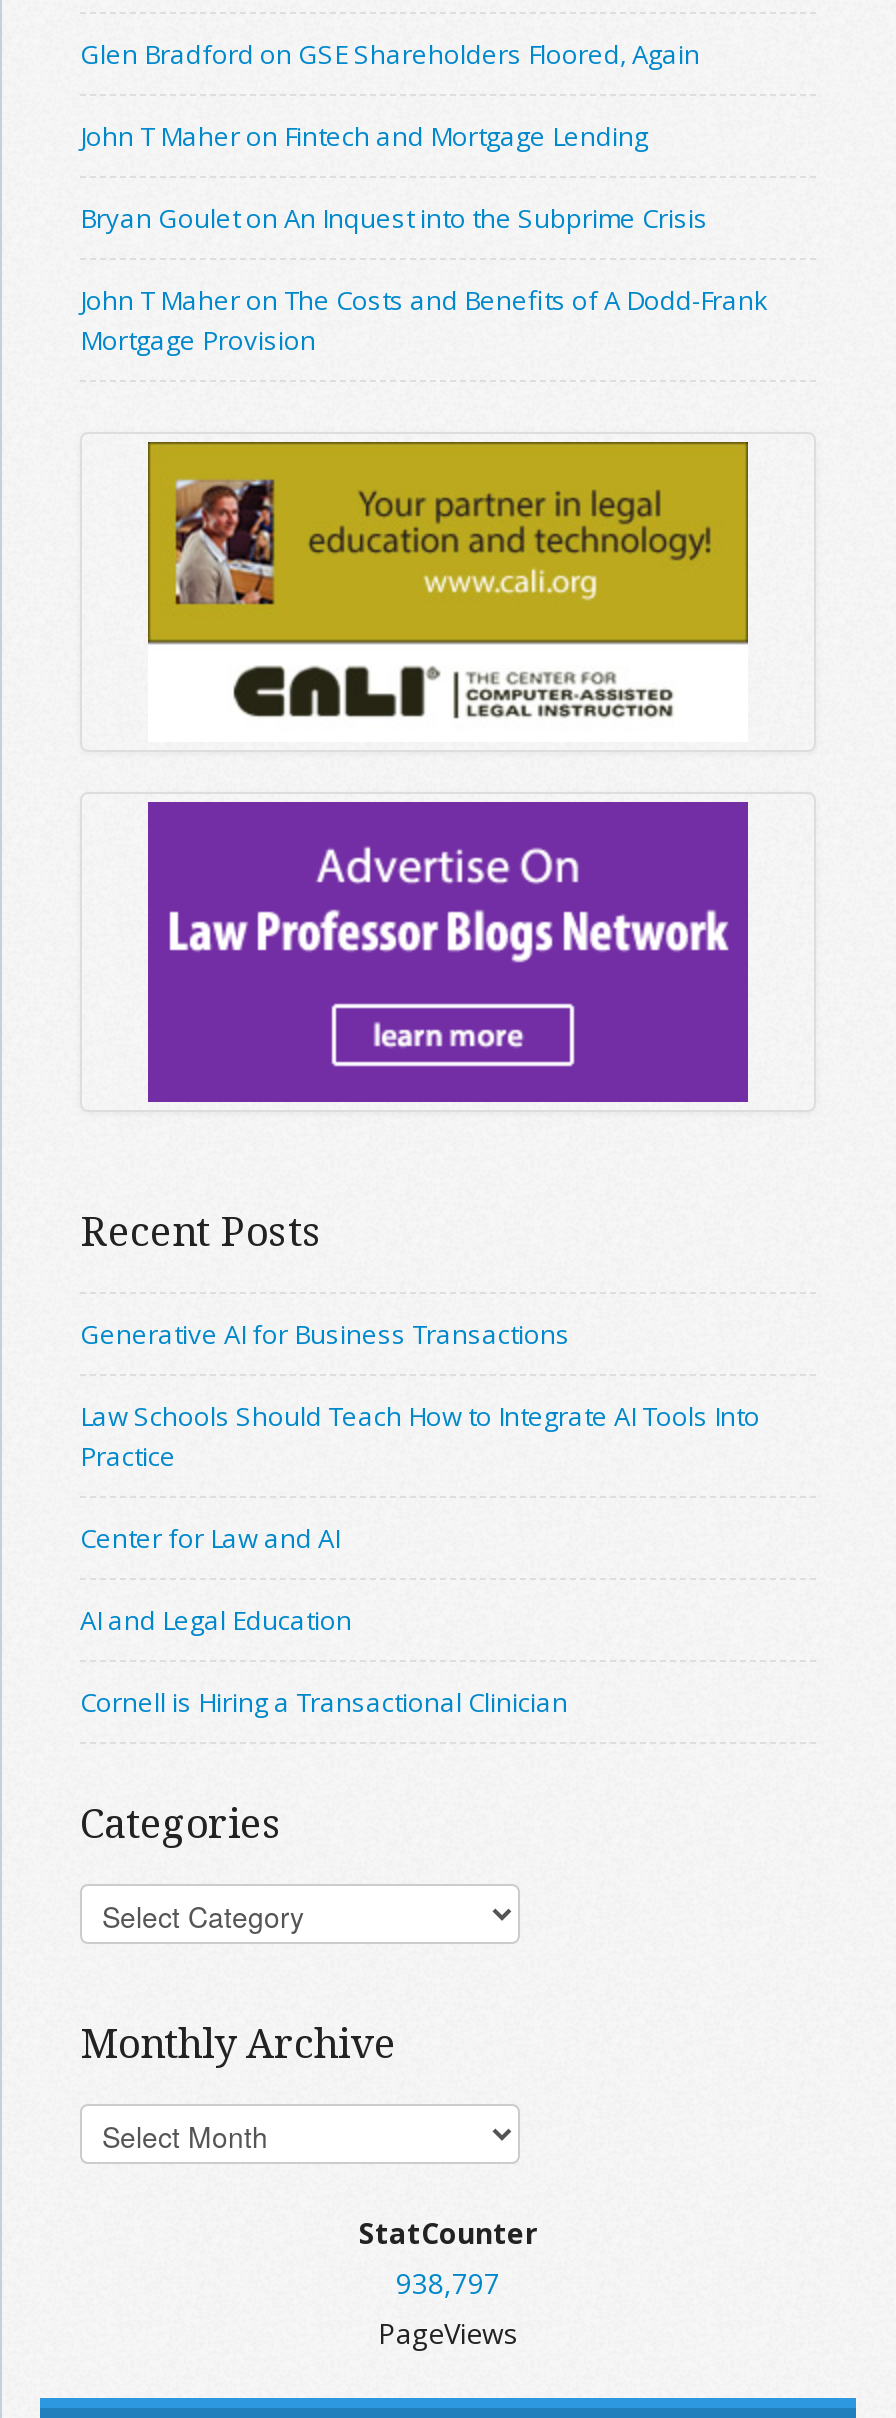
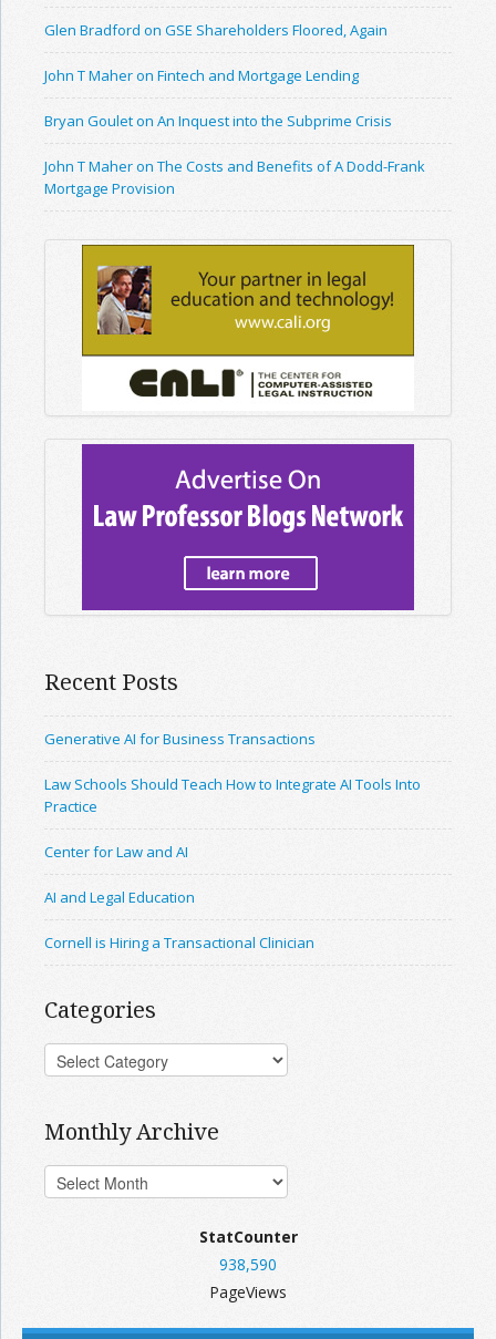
- 938,797
+ 938,590
